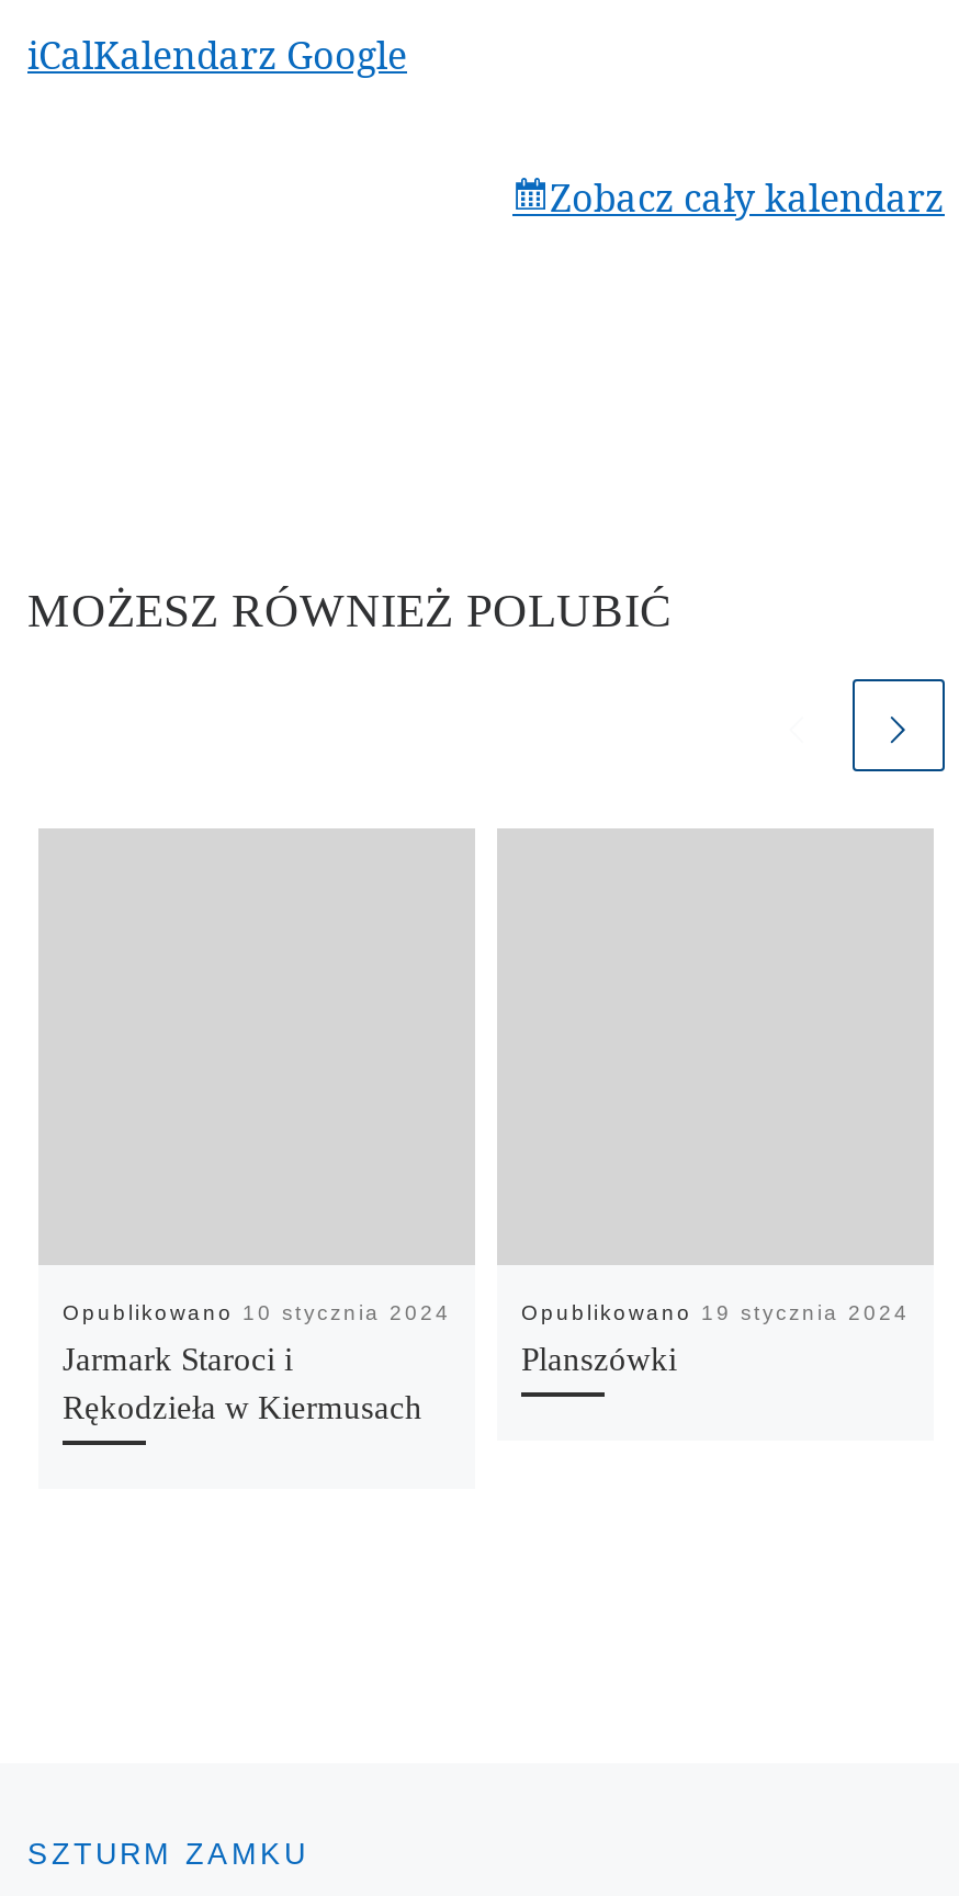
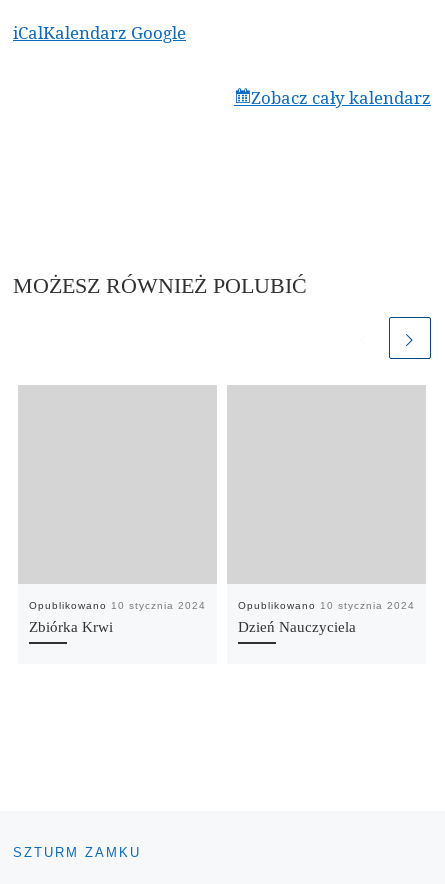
- Opublikowano 19 stycznia 2024
- Planszówki
+ Opublikowano 10 stycznia 2024
+ Dzień Nauczyciela

- Jarmark Staroci i
- Rękodzieła w Kiermusach
+ Zbiórka Krwi
